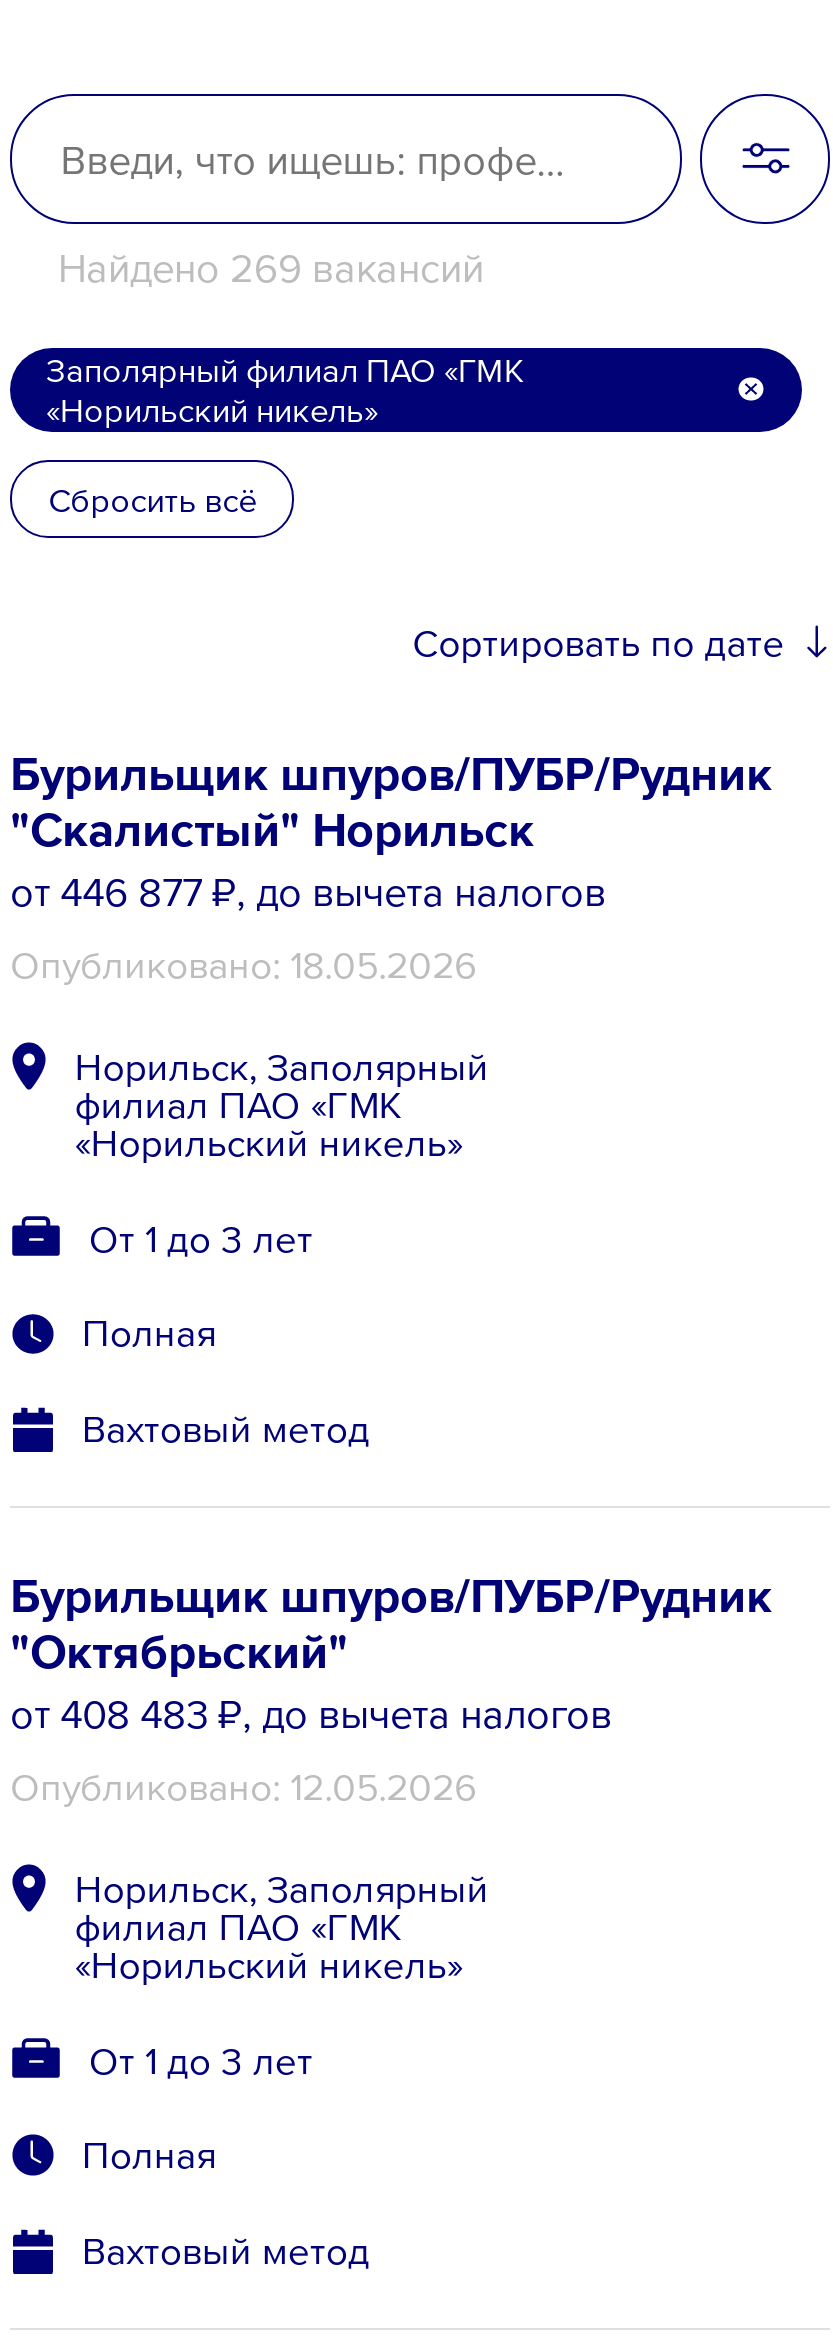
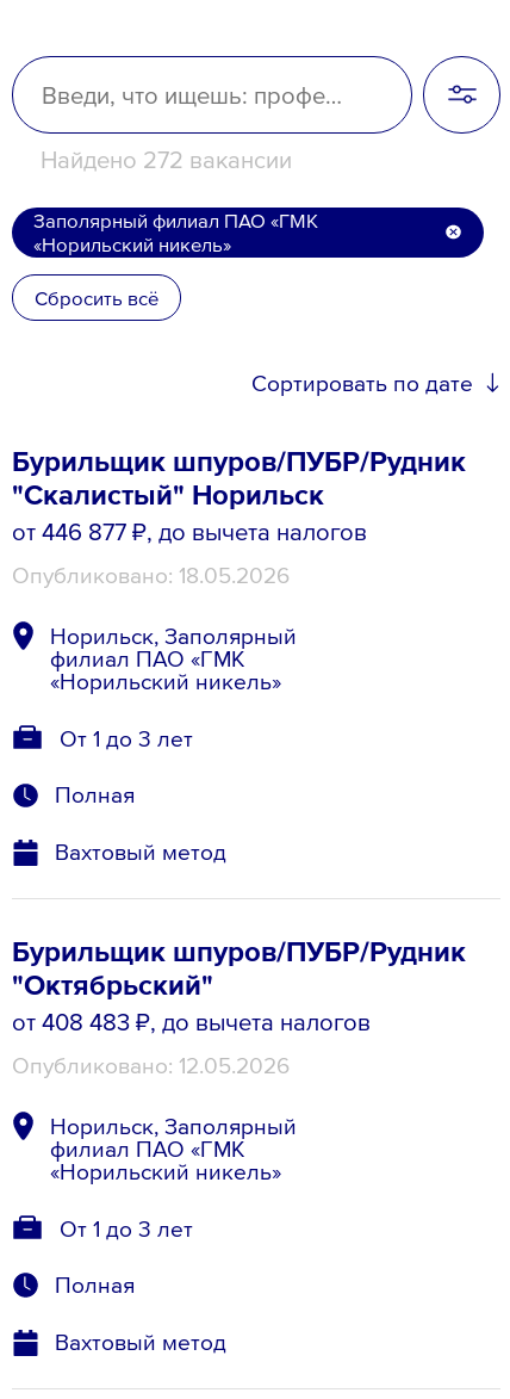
- Найдено 269 вакансий
+ Найдено 272 вакансии
